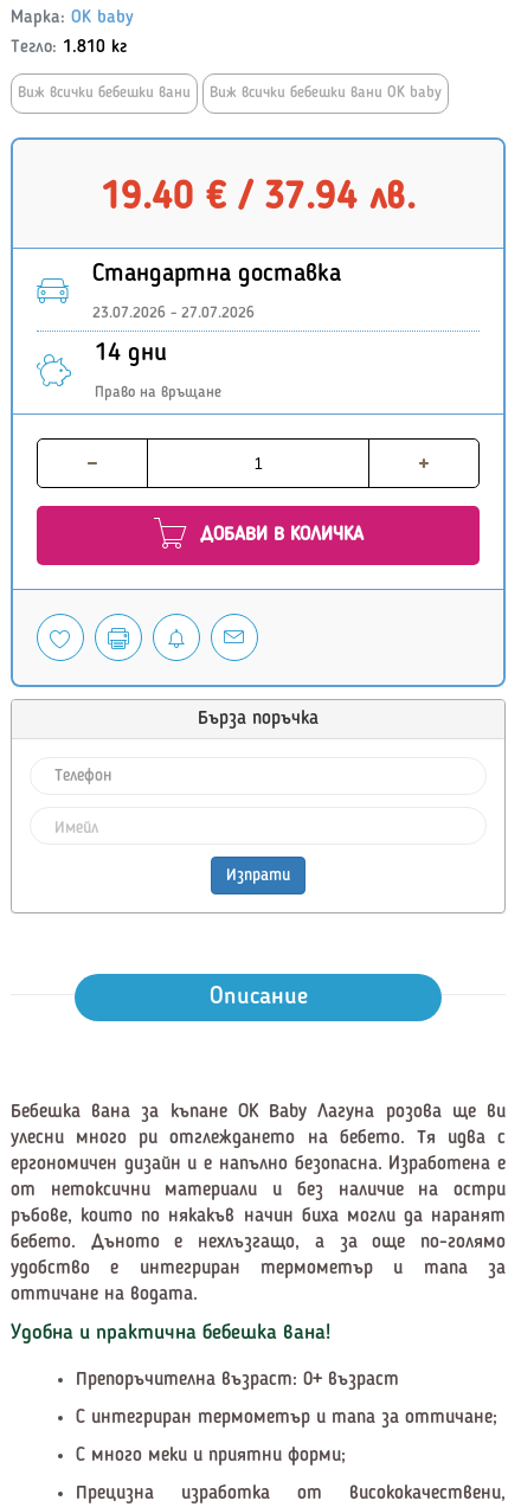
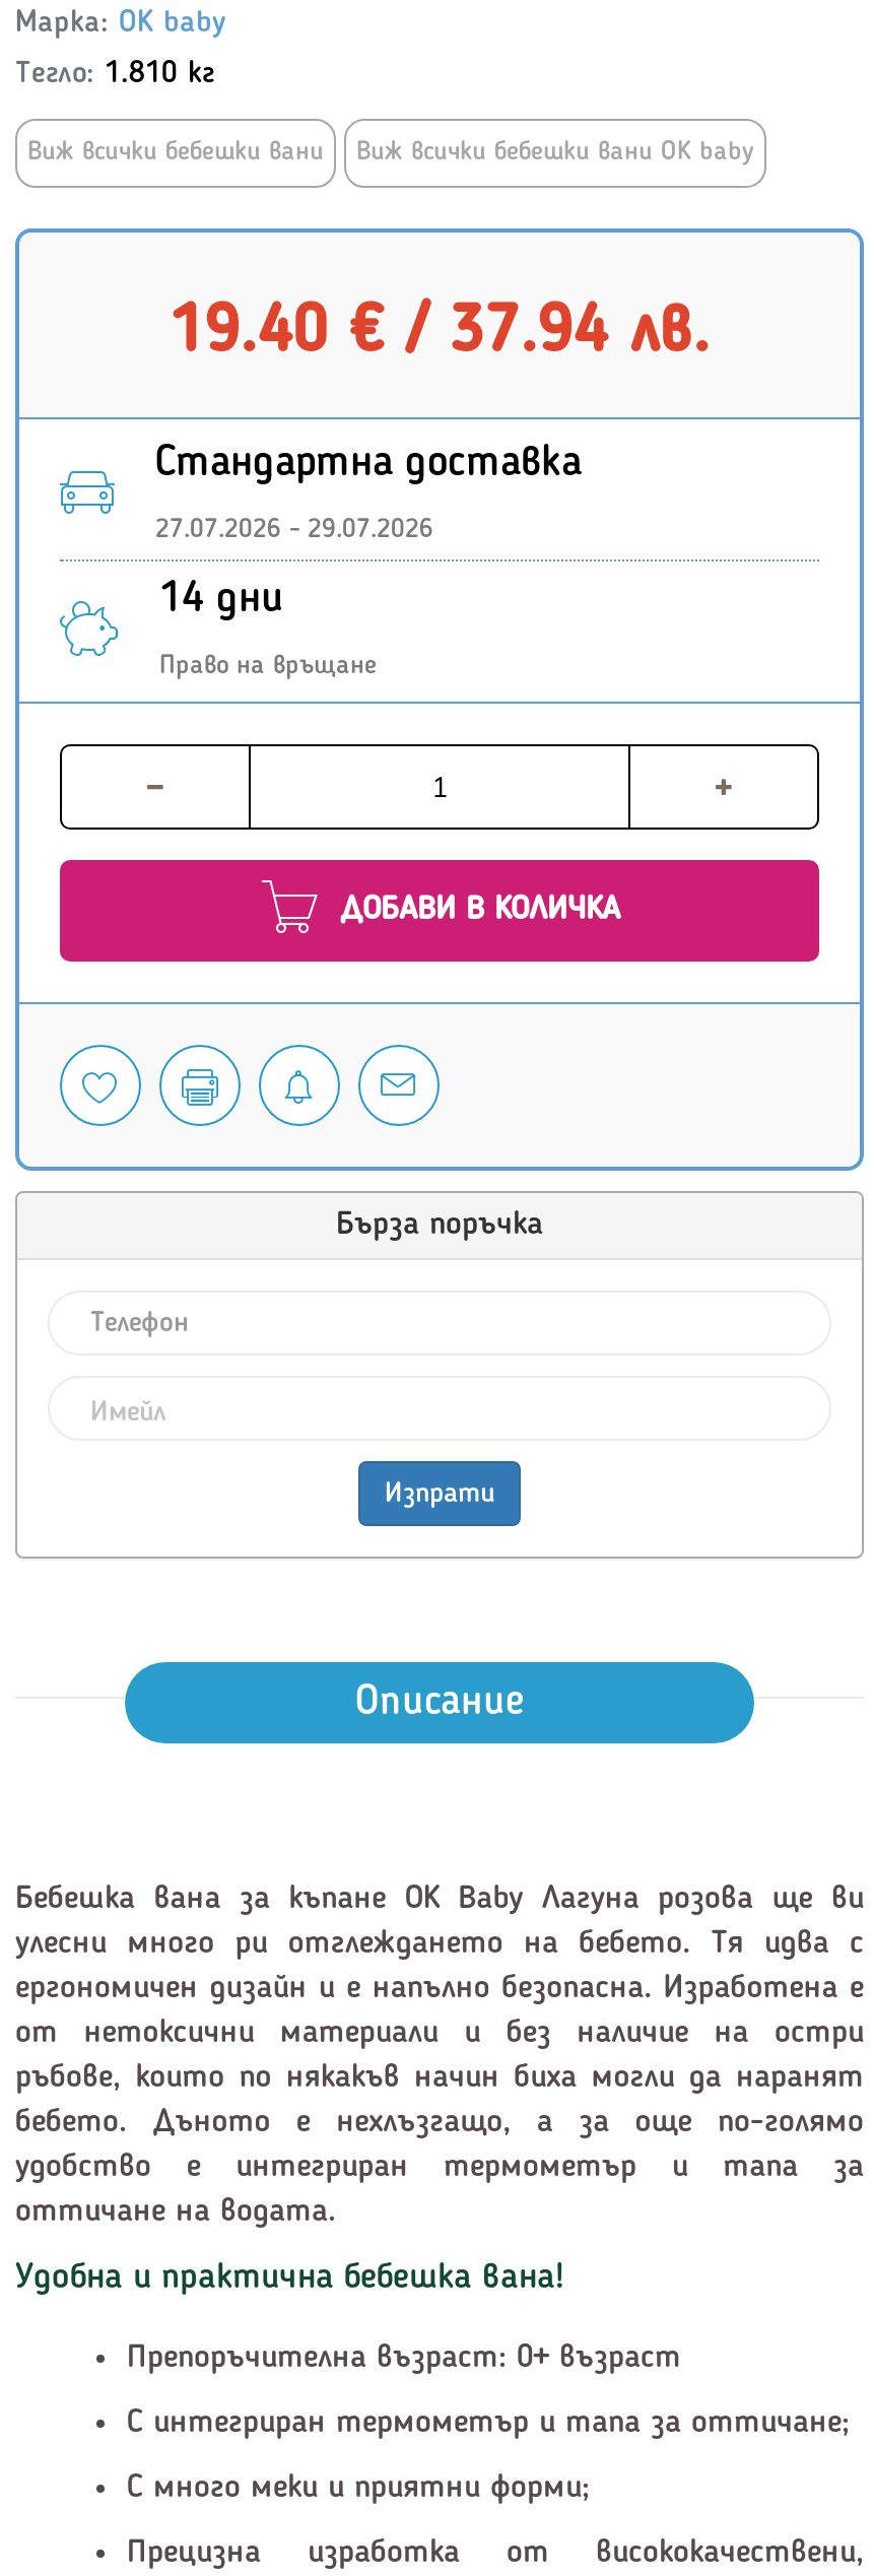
- 23.07.2026 - 27.07.2026
+ 27.07.2026 - 29.07.2026
